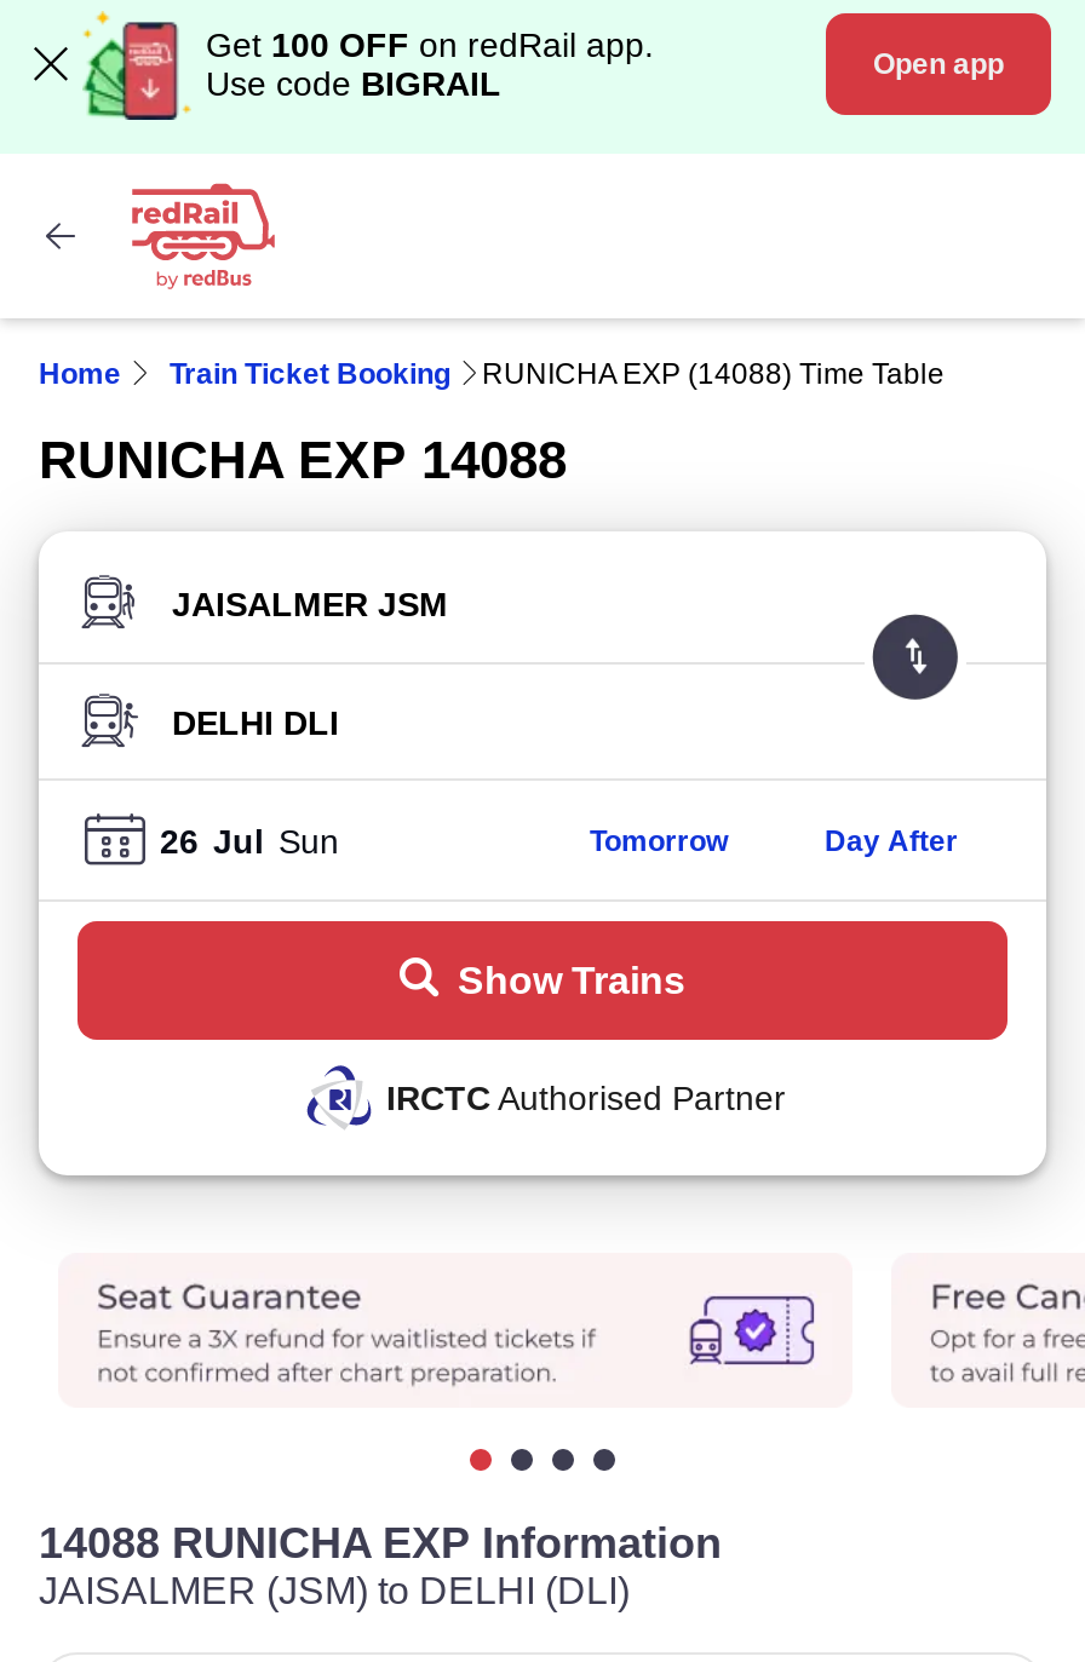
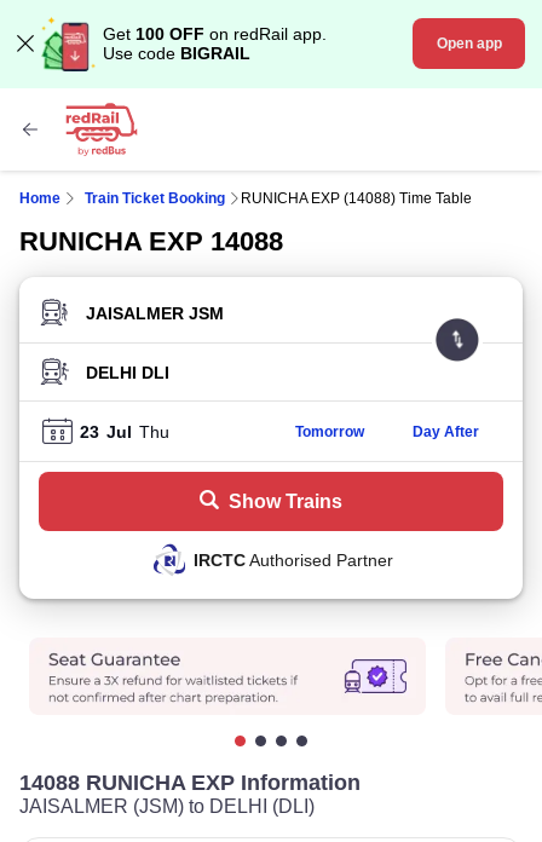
- 26 Jul Sun
+ 23 Jul Thu
